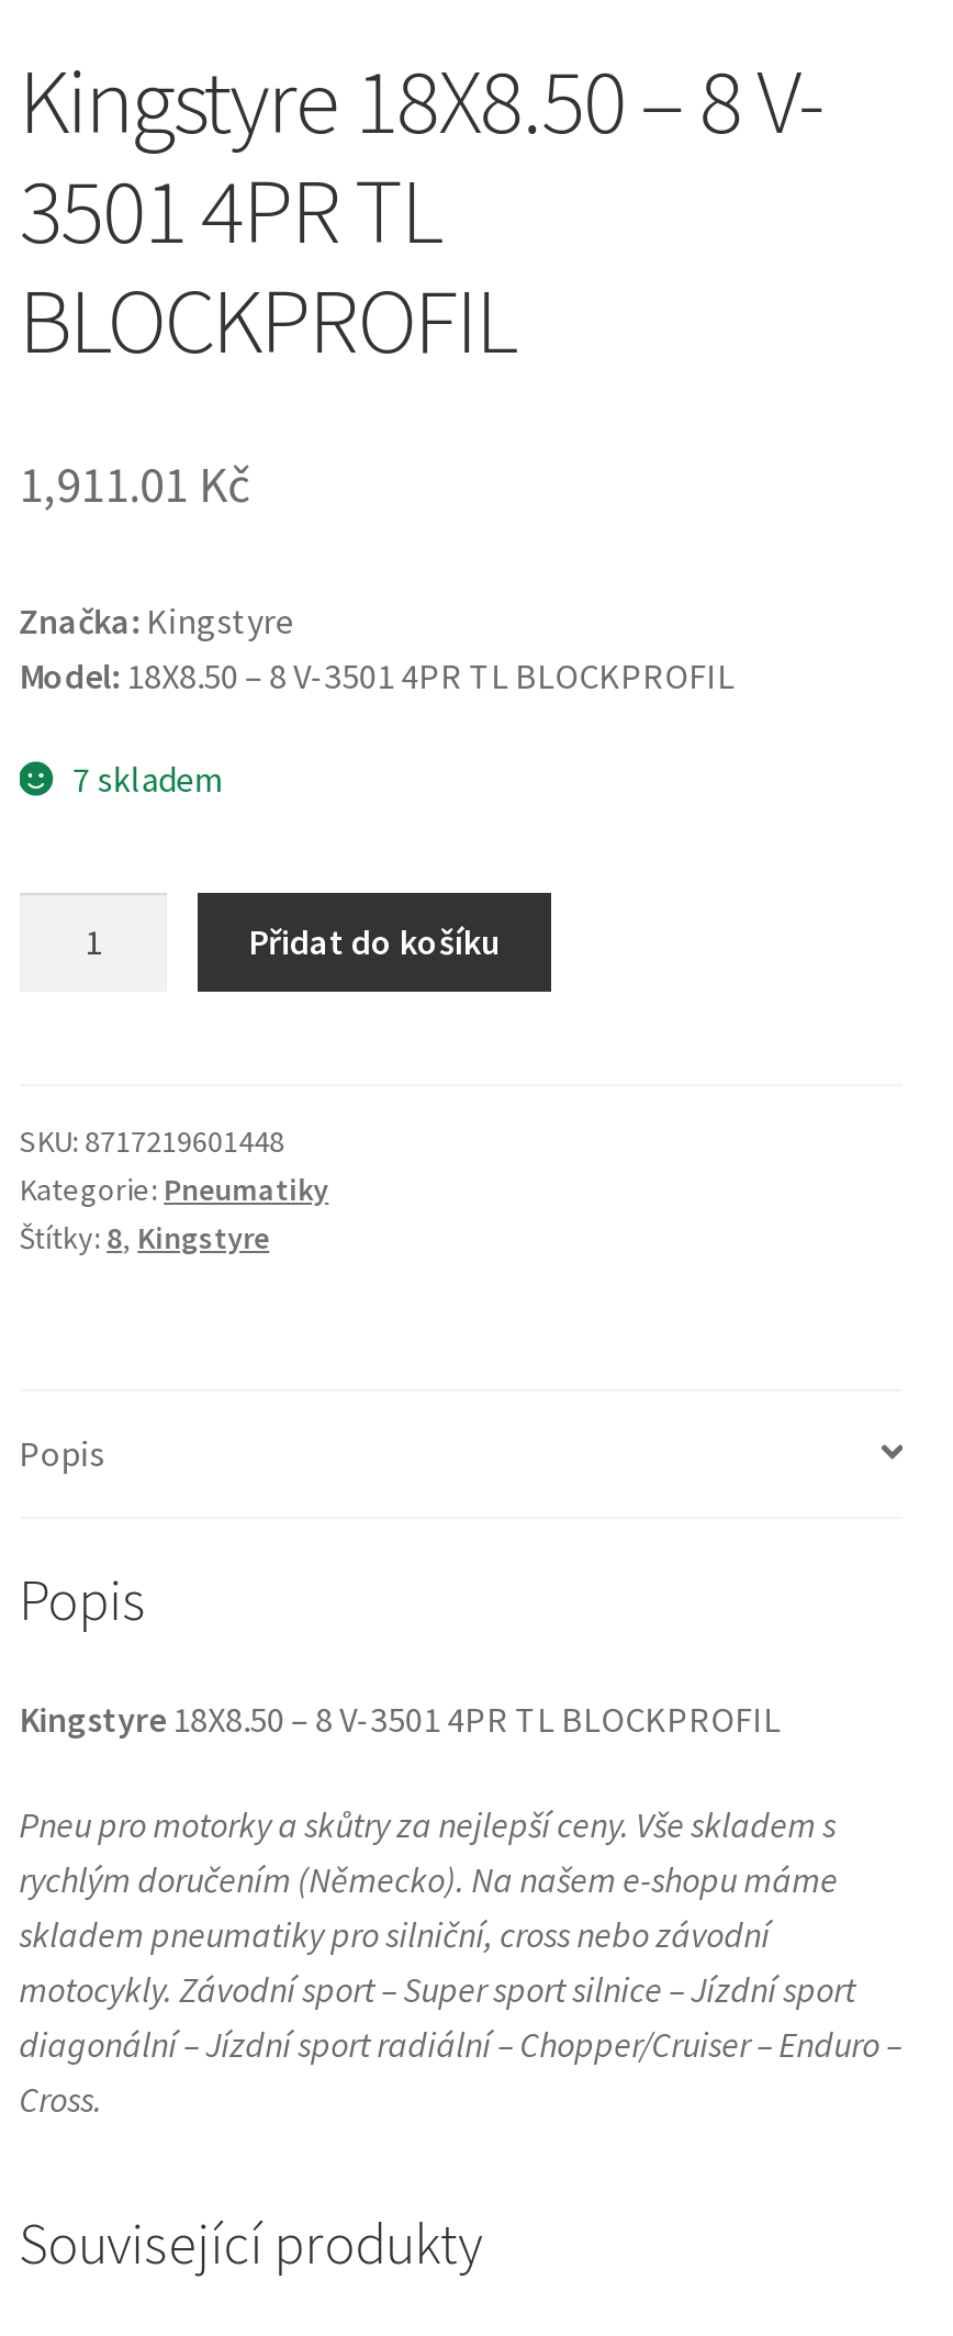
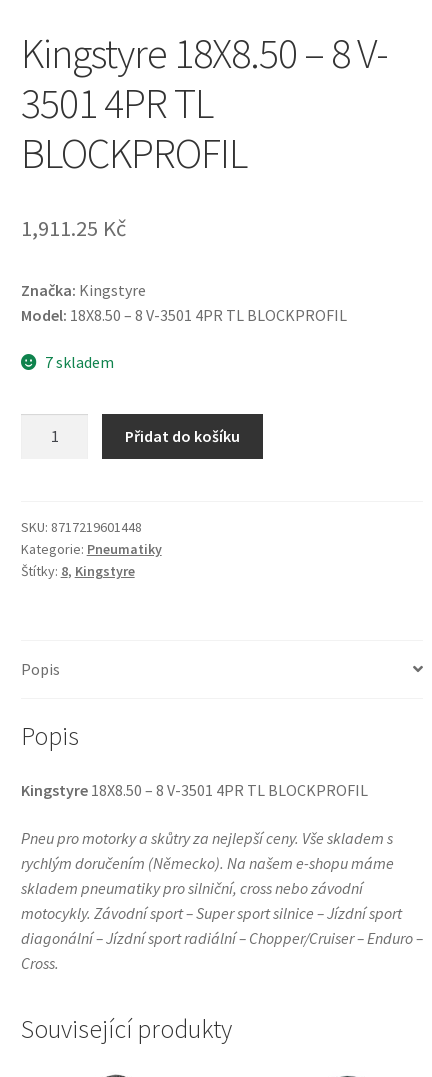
- 1,911.01 Kč
+ 1,911.25 Kč
